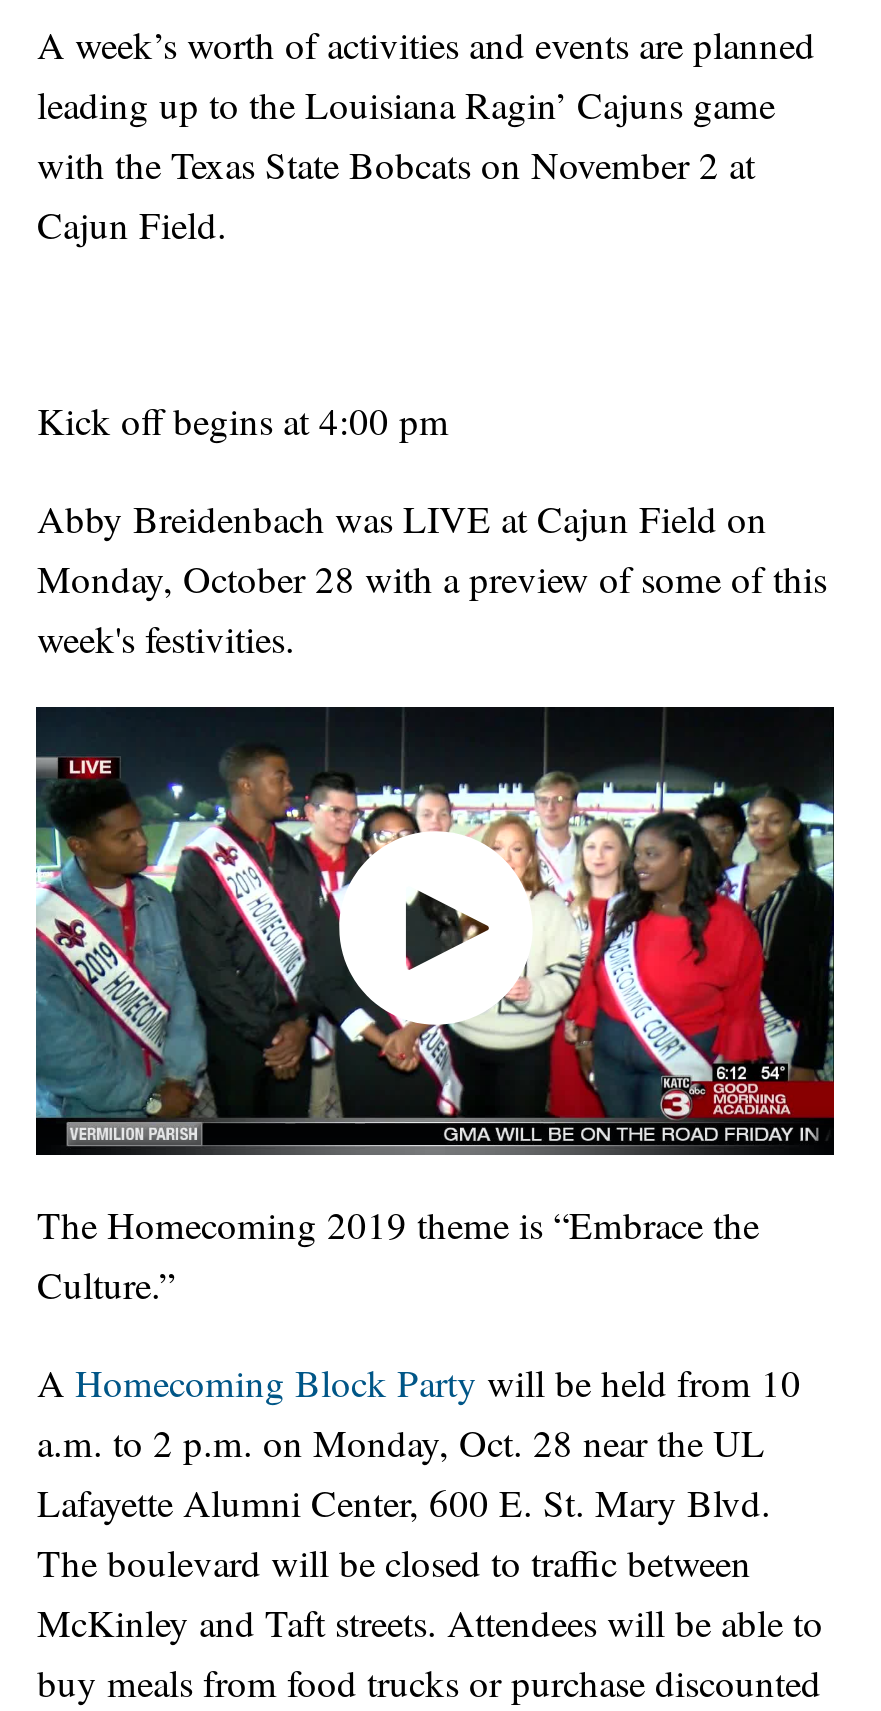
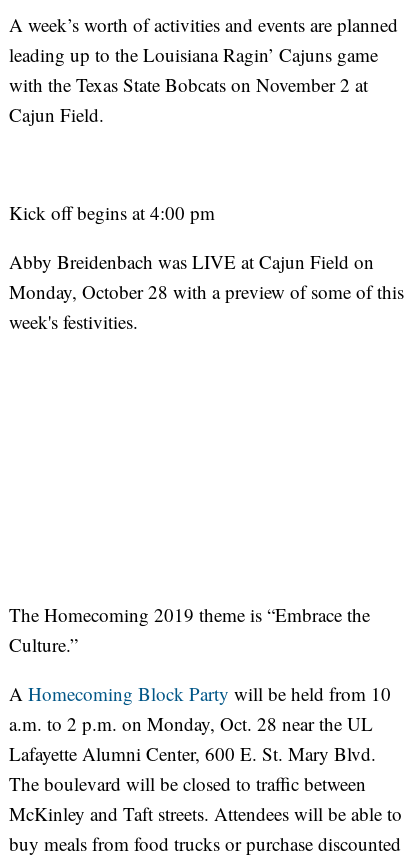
- [image]
